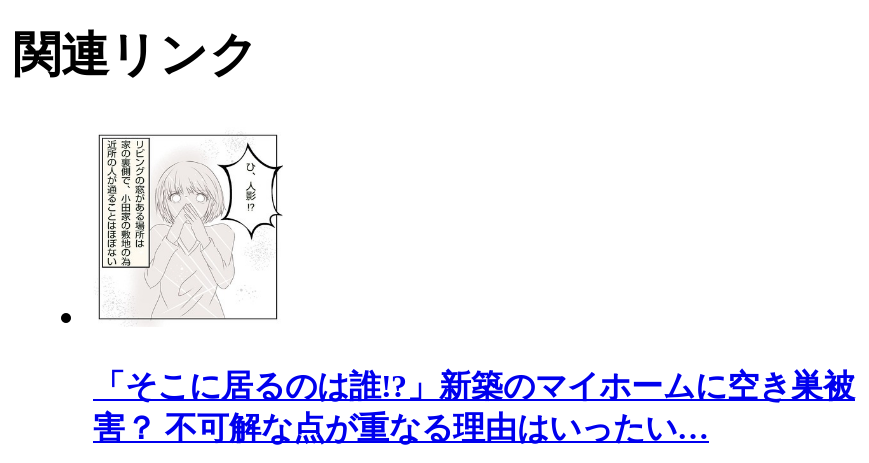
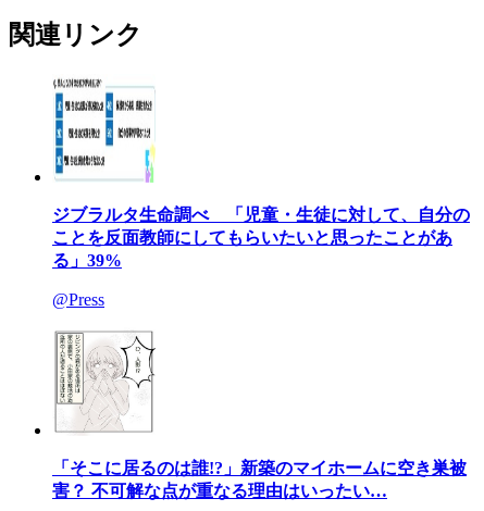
+ [image]
+ ジブラルタ生命調べ 「児童・生徒に対して、自分の
+ ことを反面教師にしてもらいたいと思ったことがあ
+ る」39%
+ @Press
